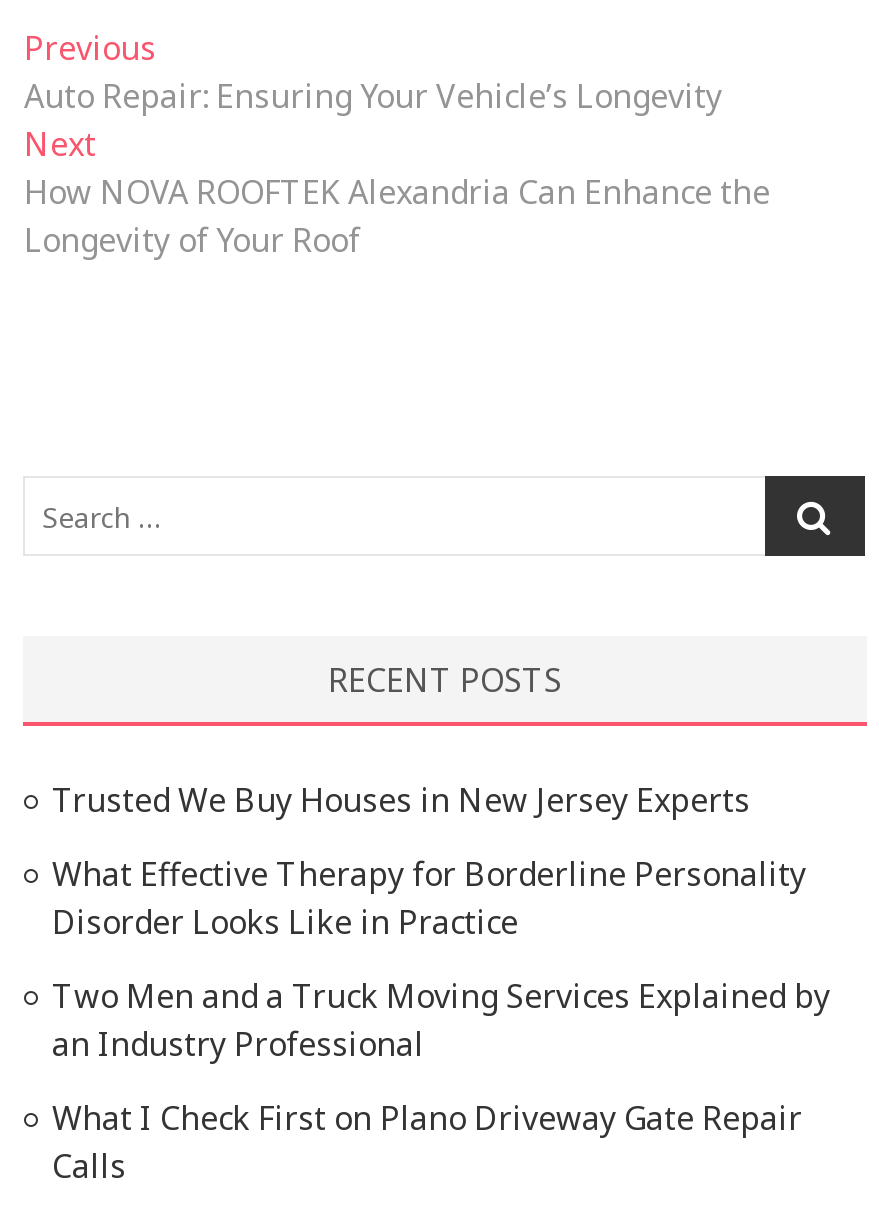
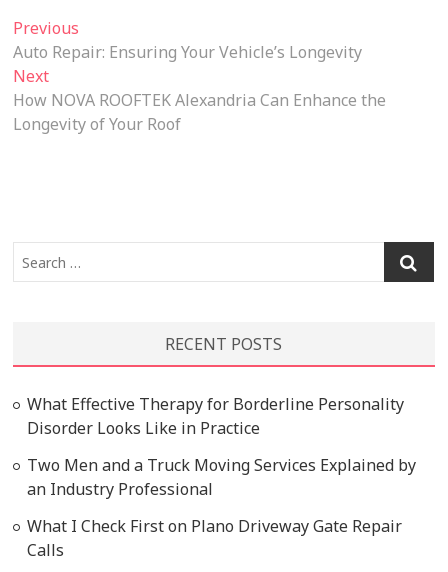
- Trusted We Buy Houses in New Jersey Experts
